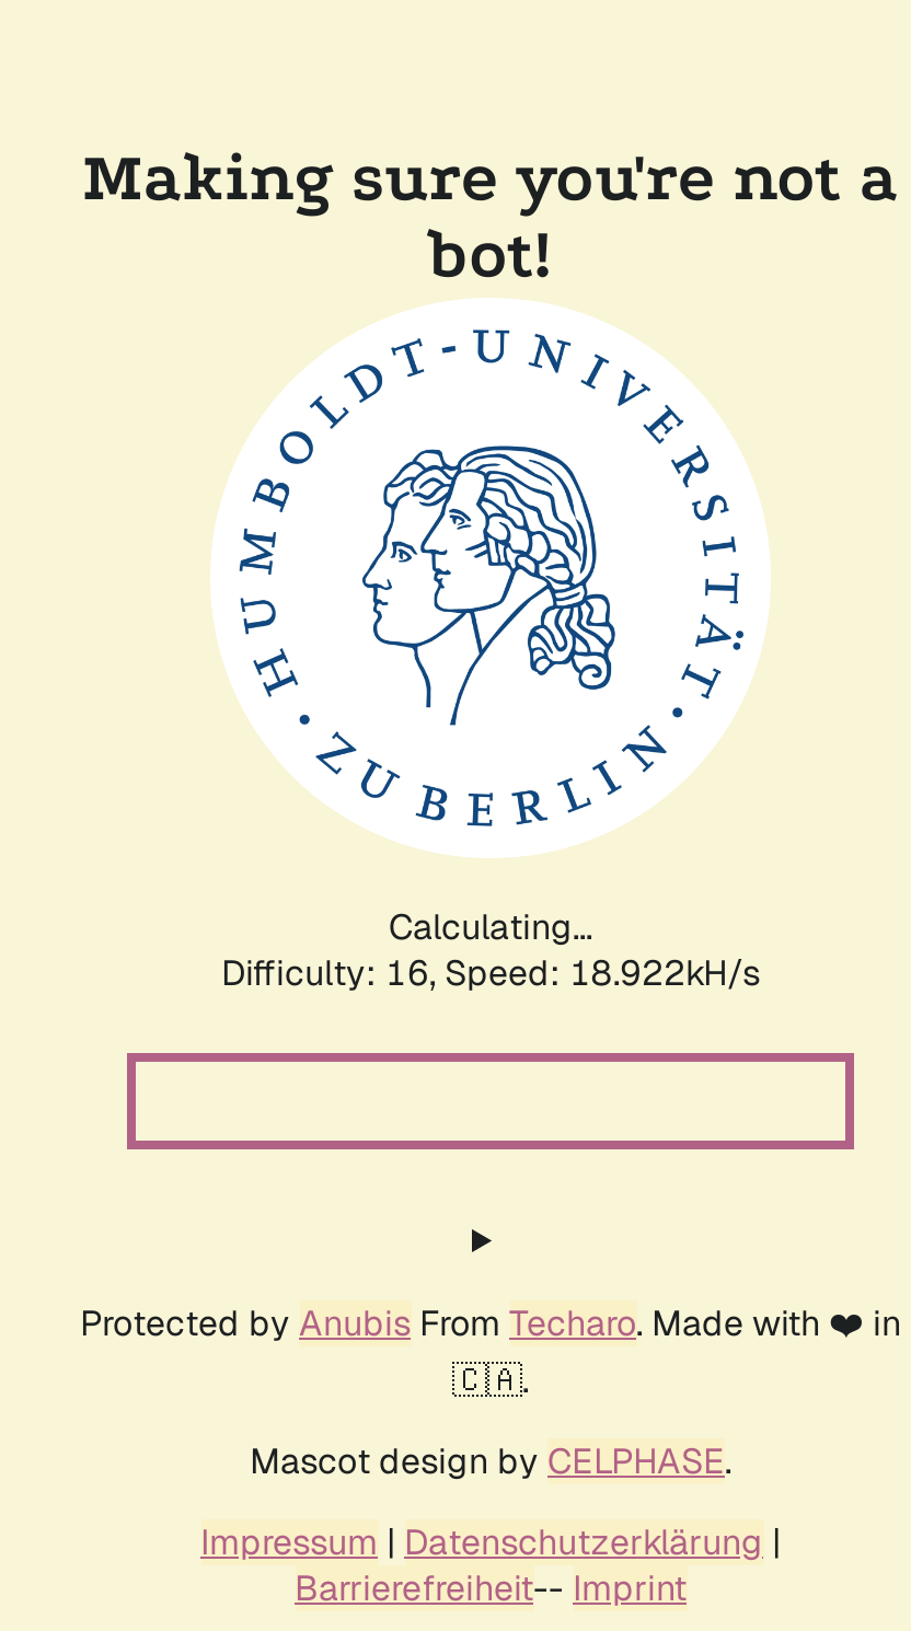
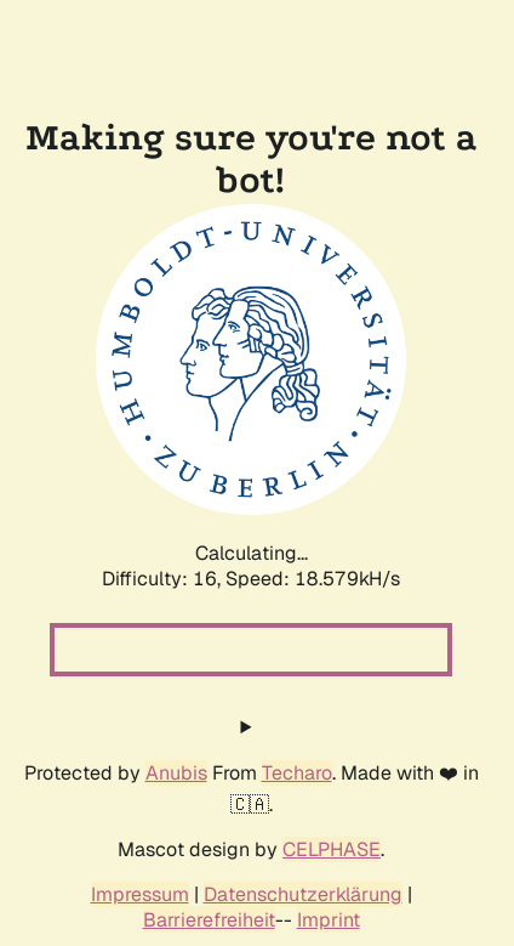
- Difficulty: 16, Speed: 18.922kH/s
+ Difficulty: 16, Speed: 18.579kH/s
